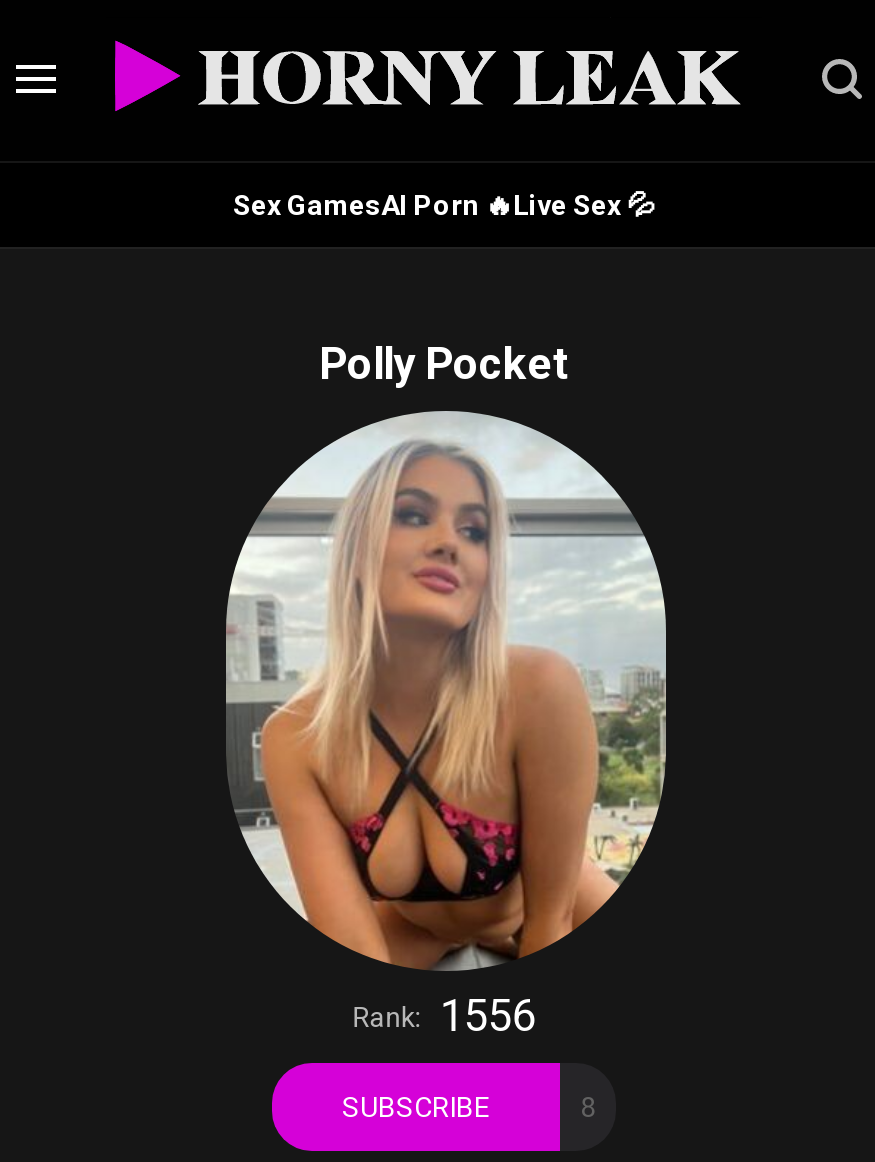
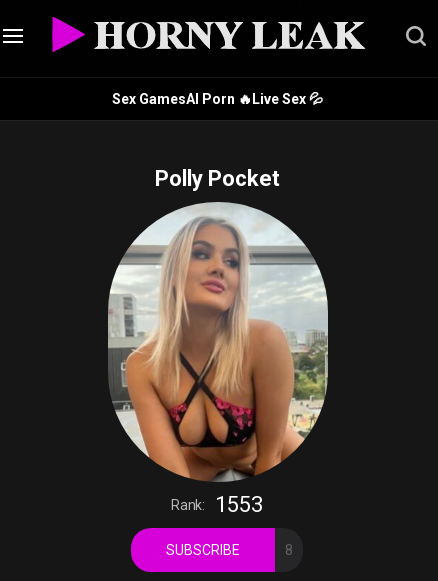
- Rank: 1556
+ Rank: 1553
